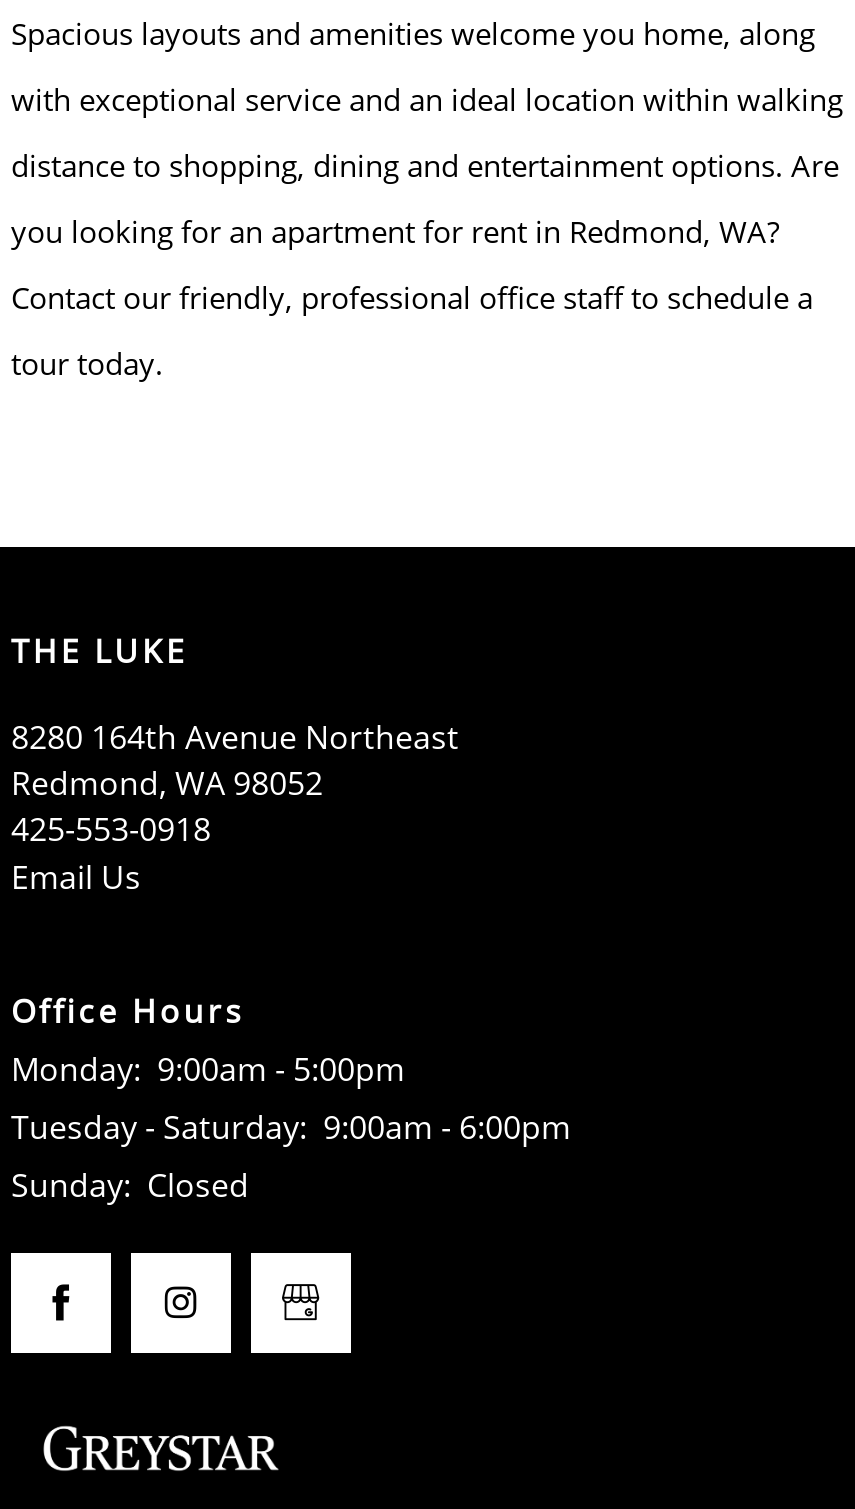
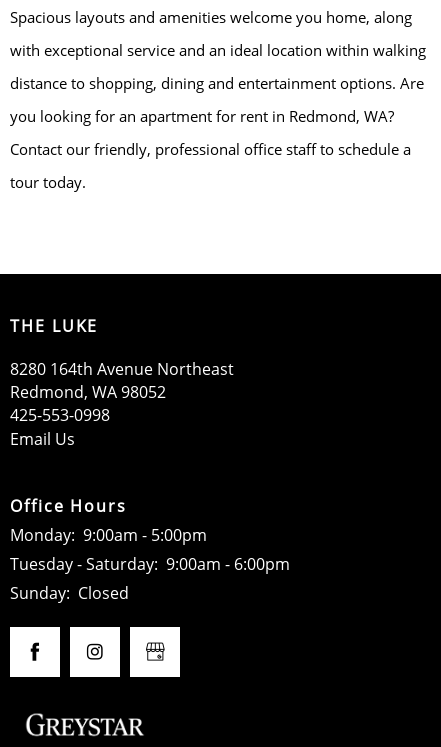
- 425-553-0918
+ 425-553-0998
